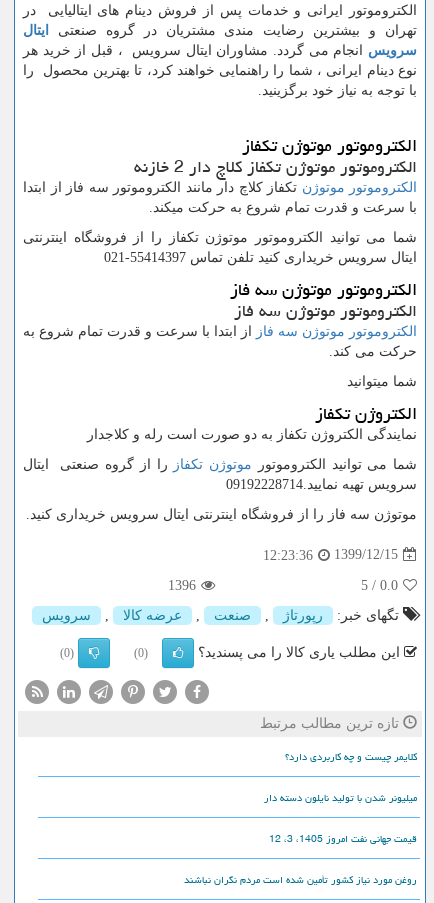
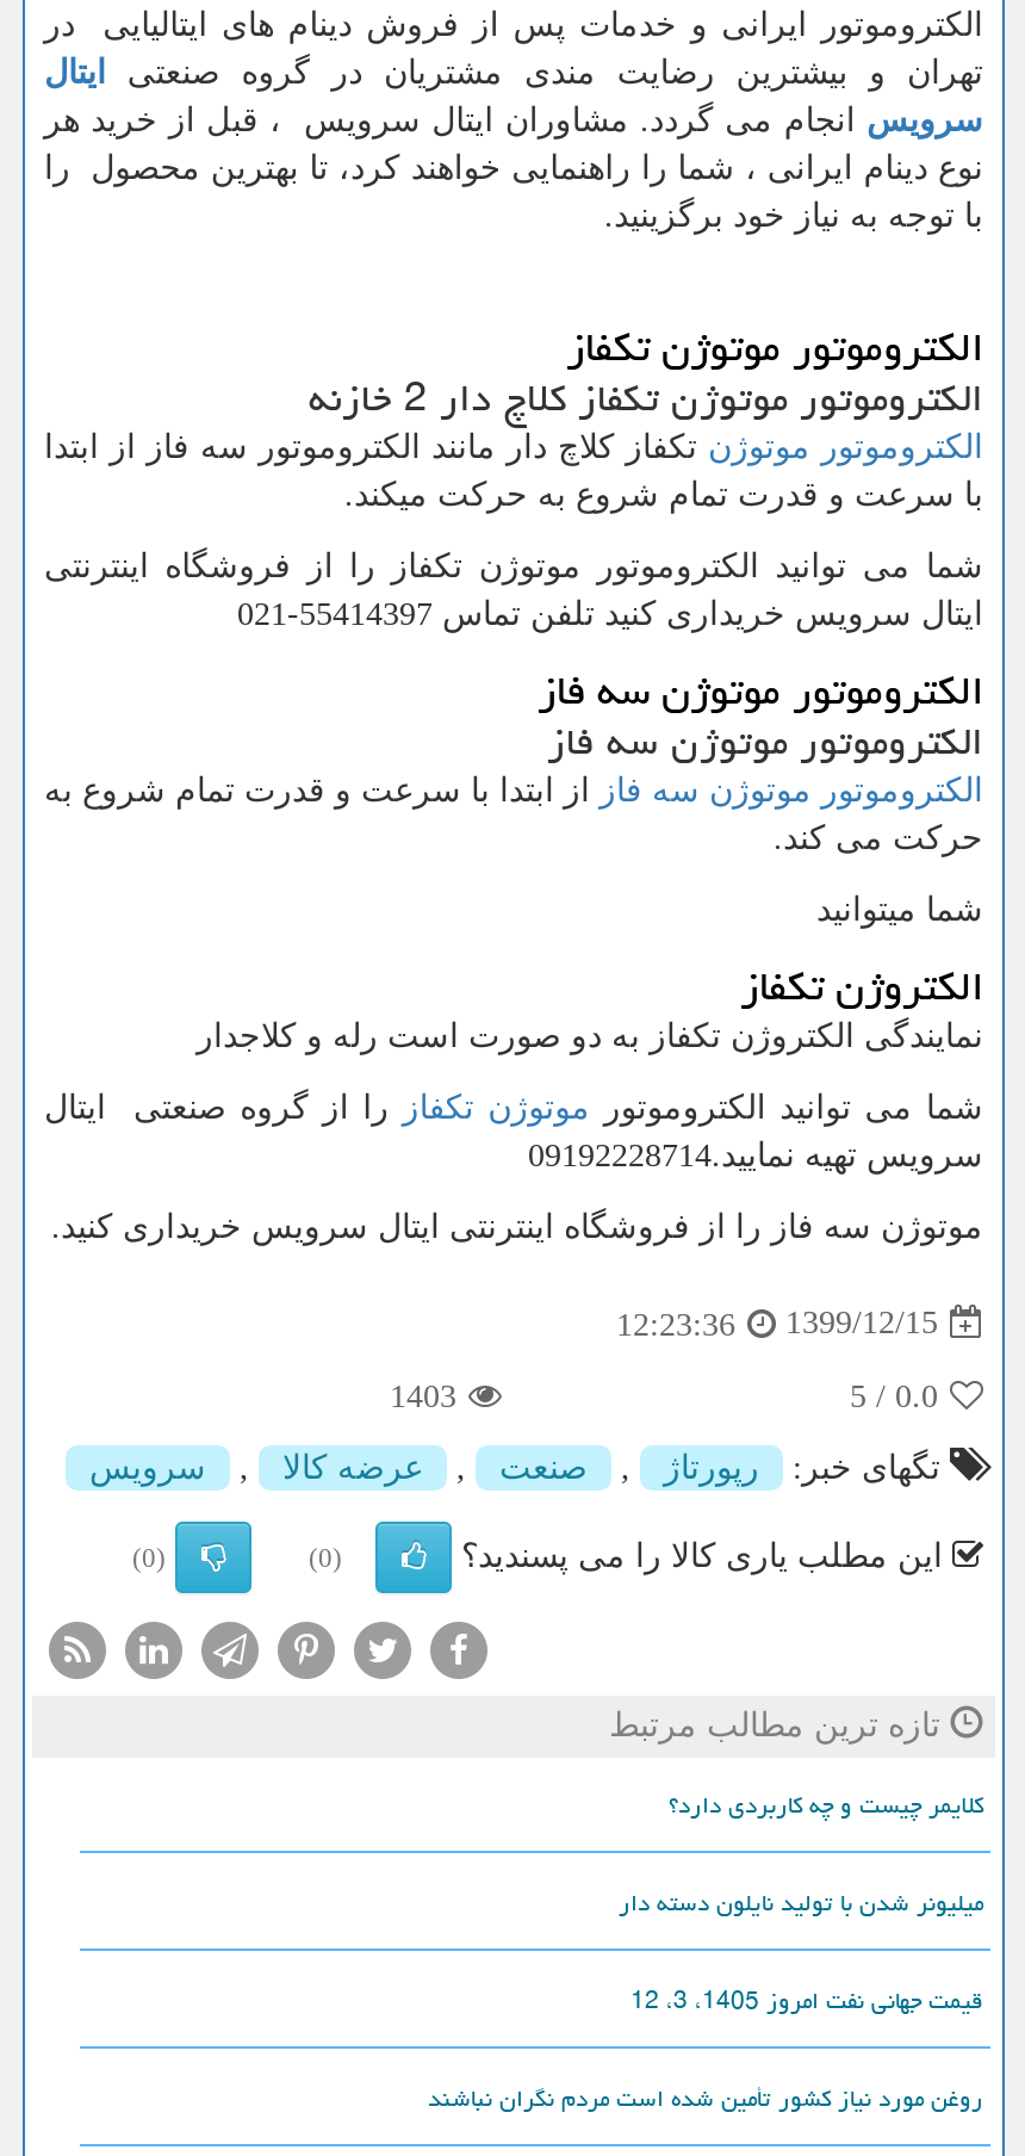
- 1396
+ 1403
